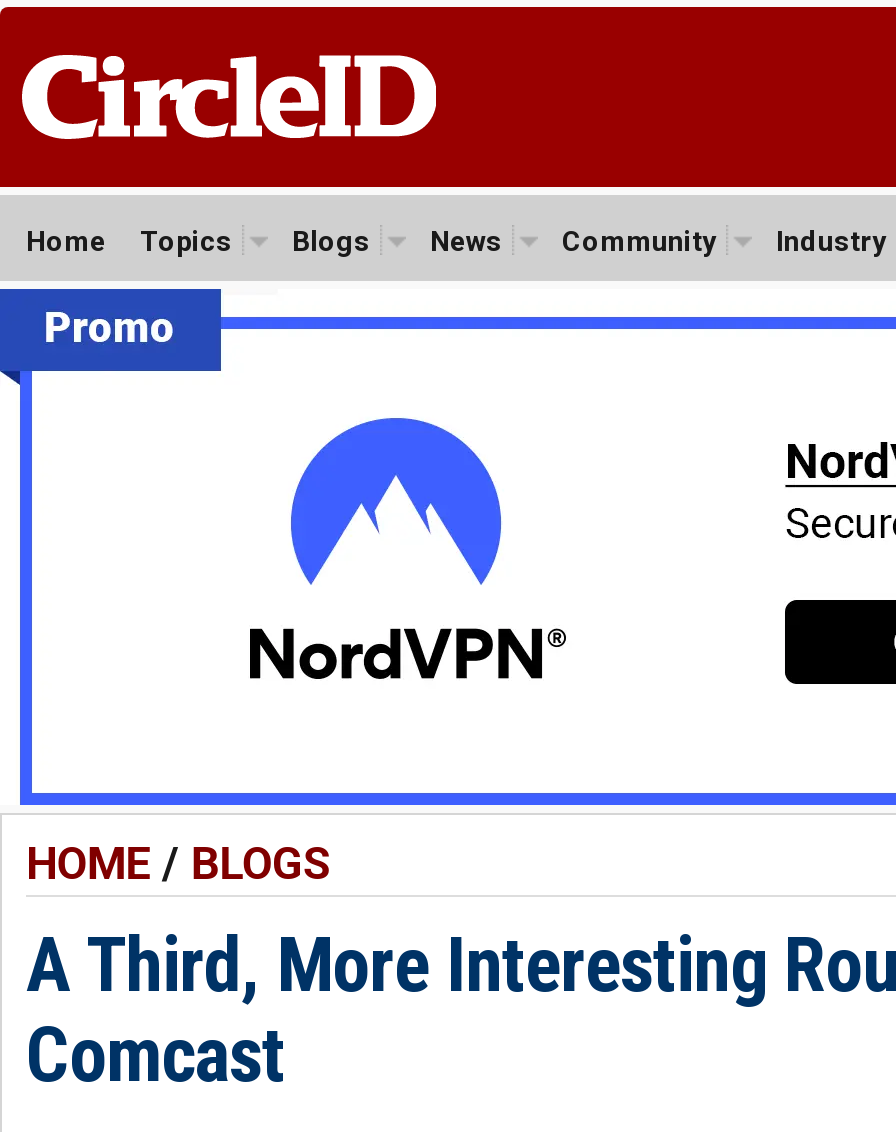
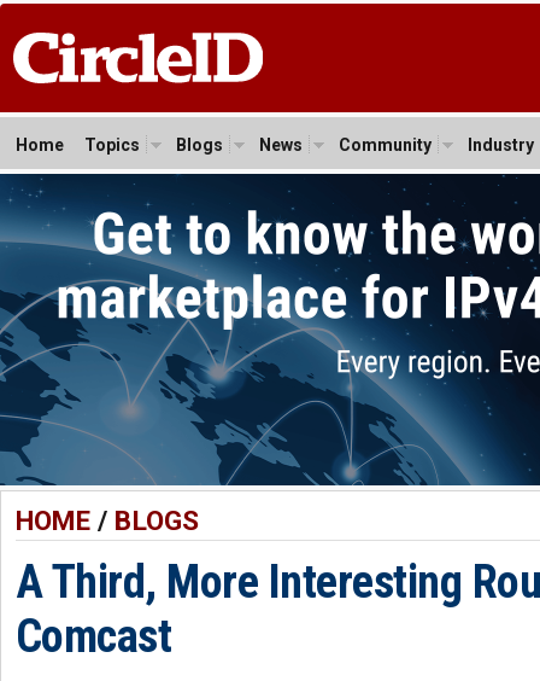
- [image]
+ [image]
